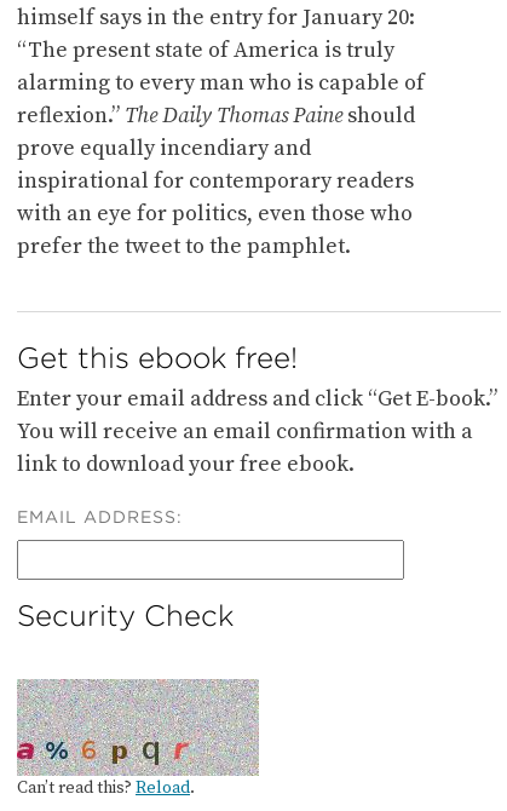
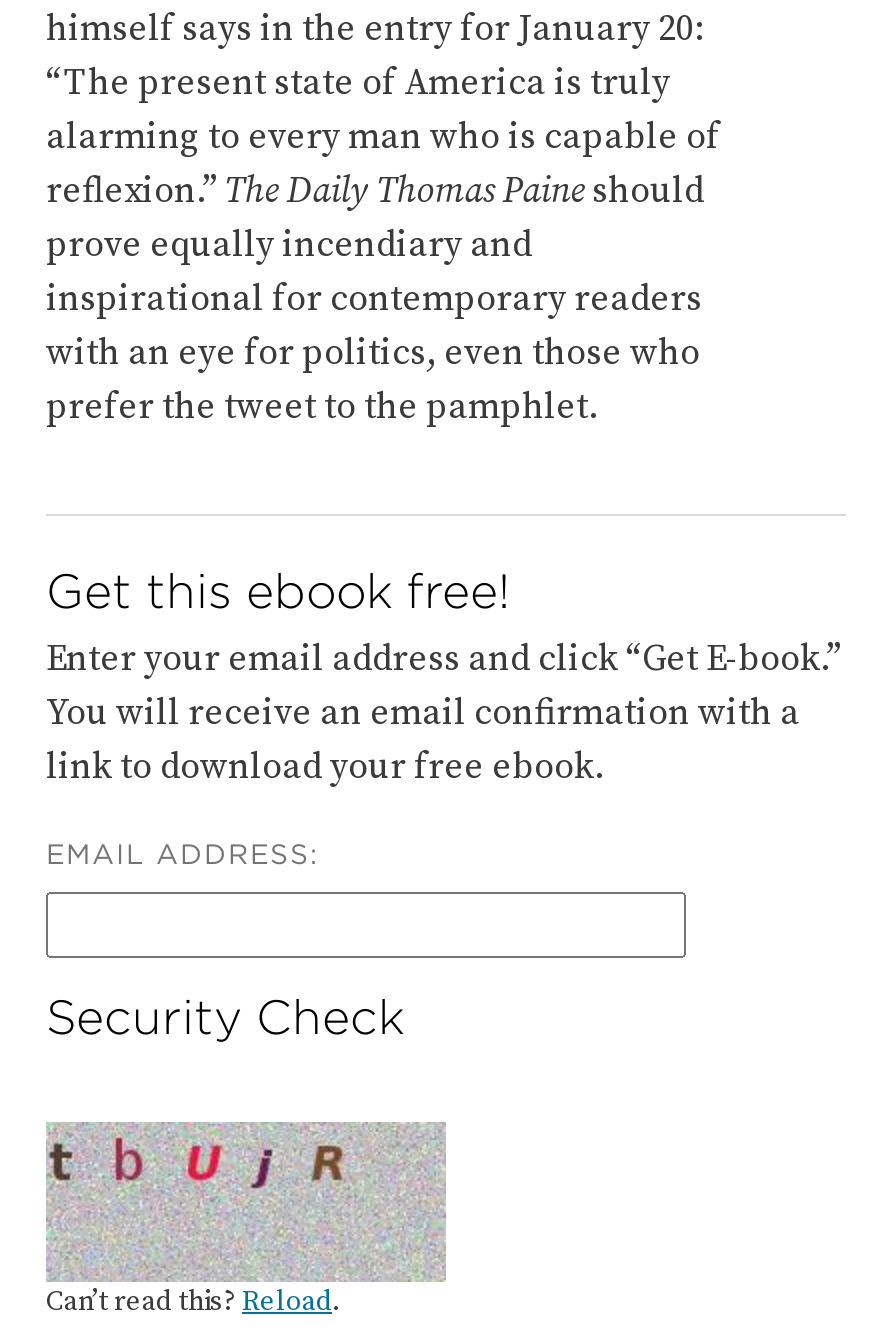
- [image]
+ [image]
